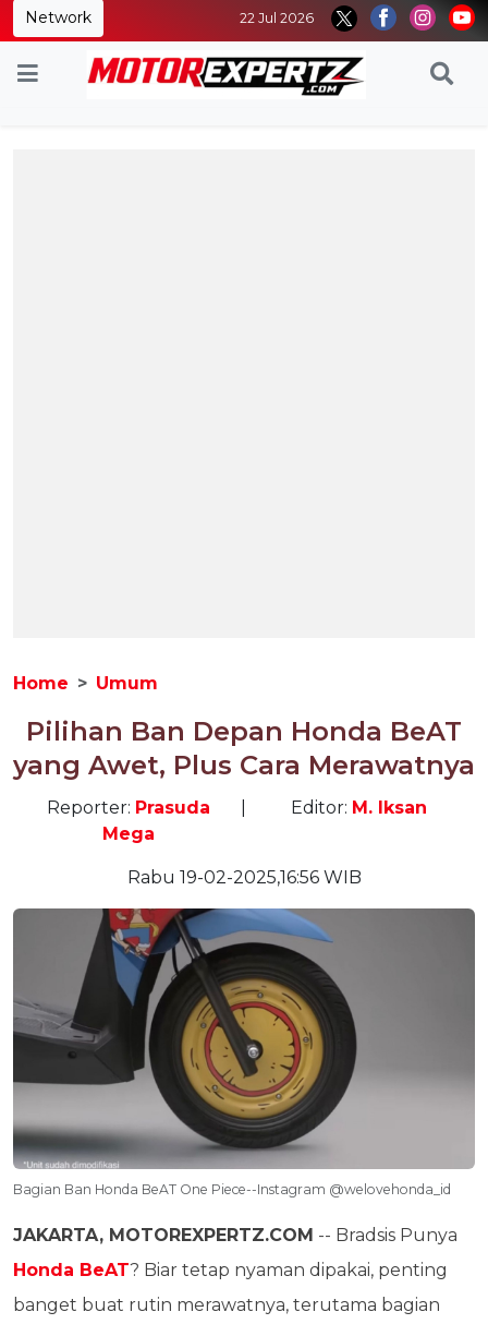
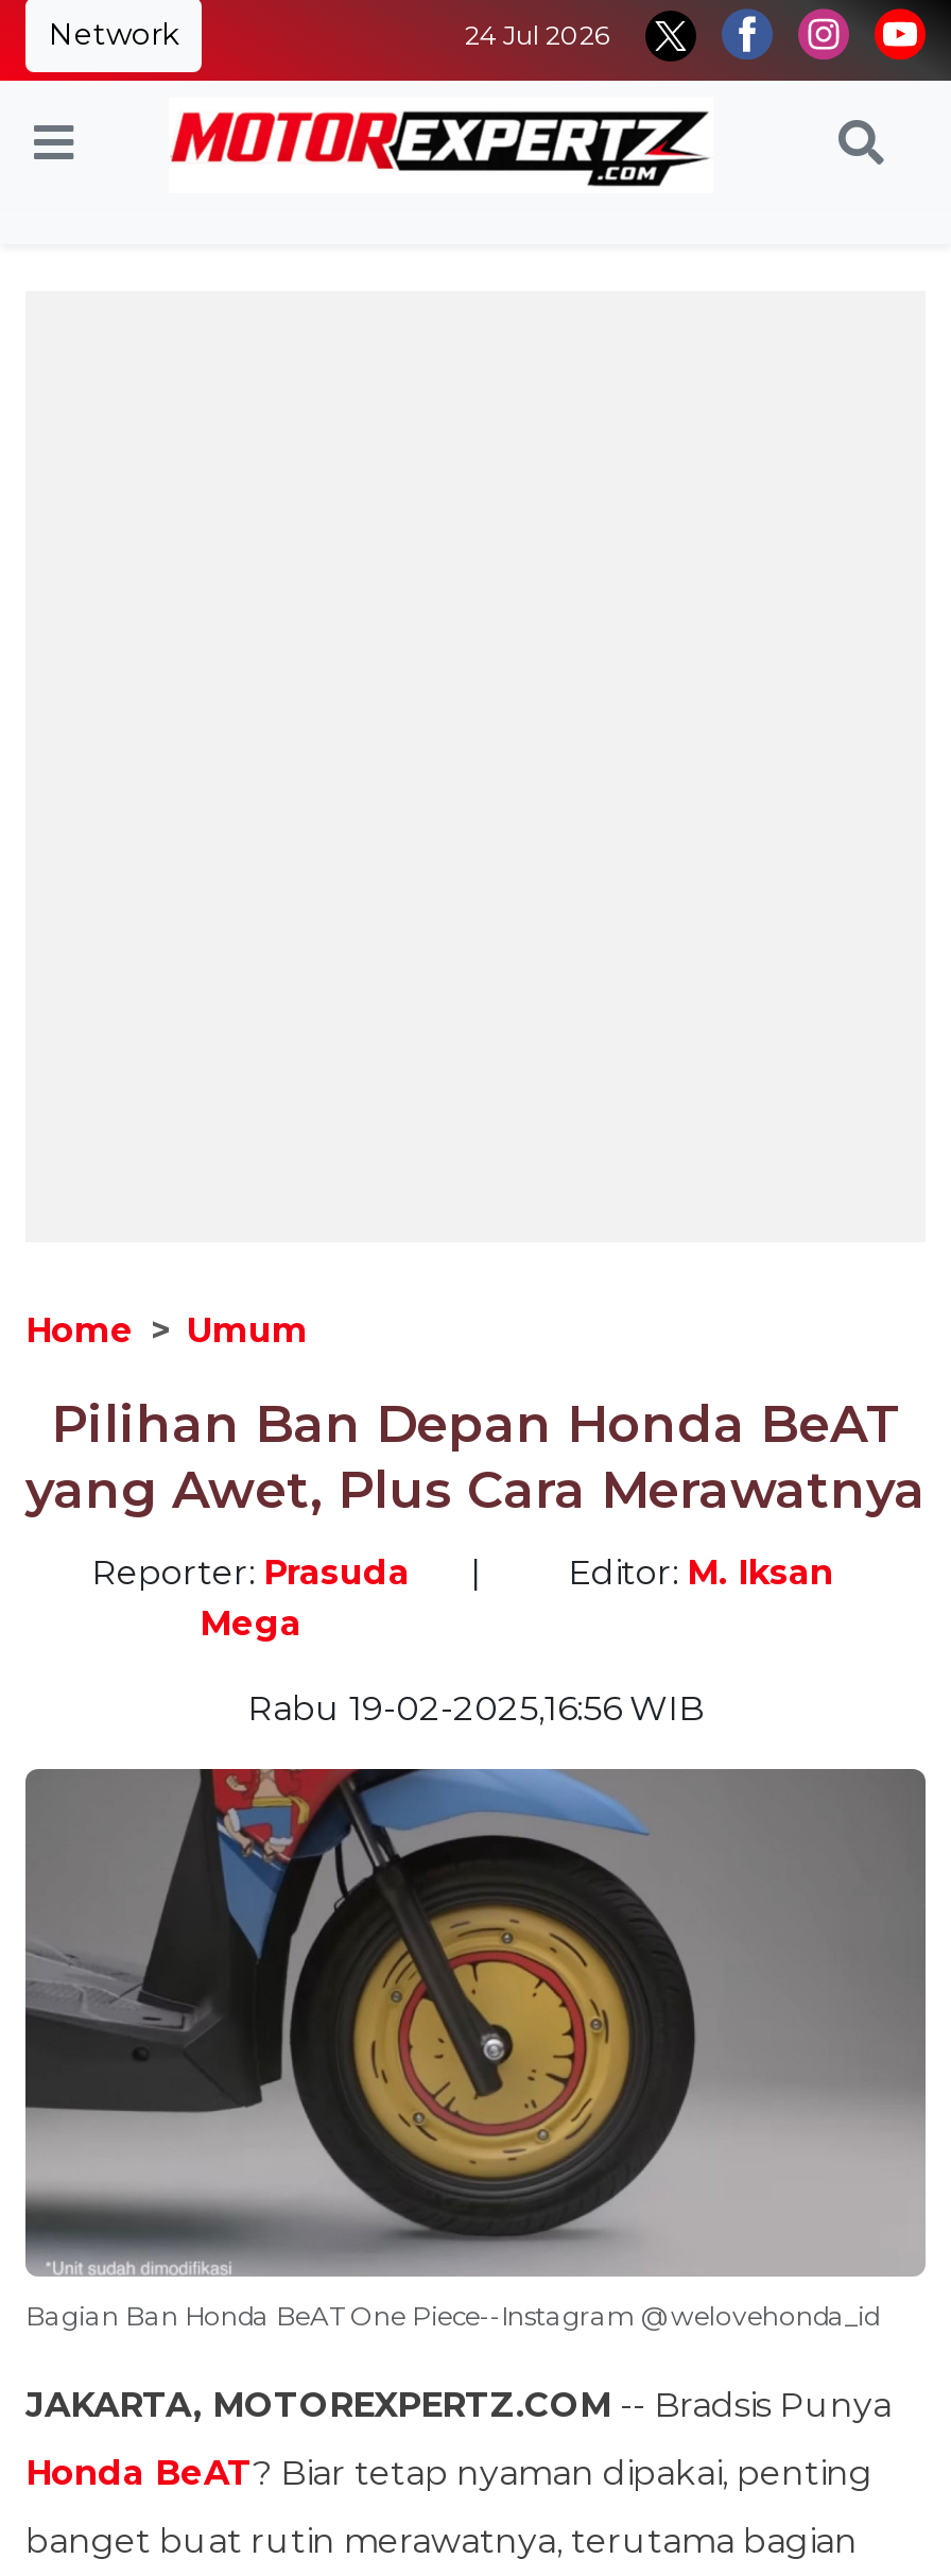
- 22 Jul 2026
+ 24 Jul 2026
